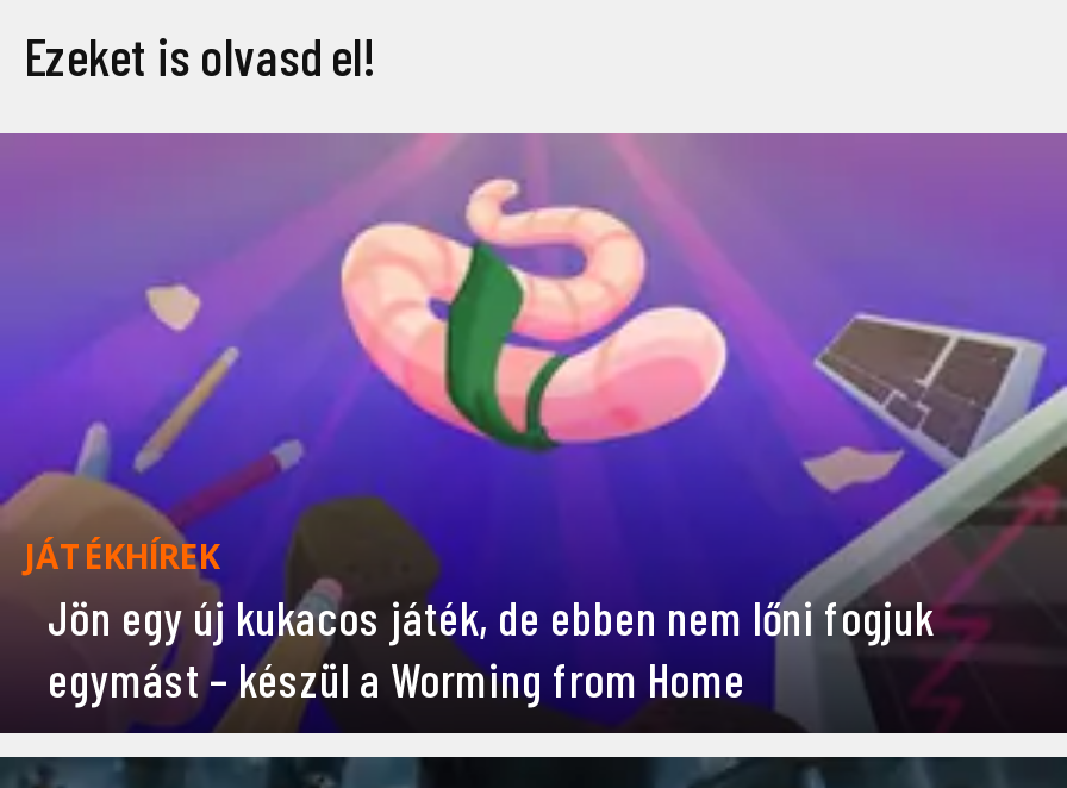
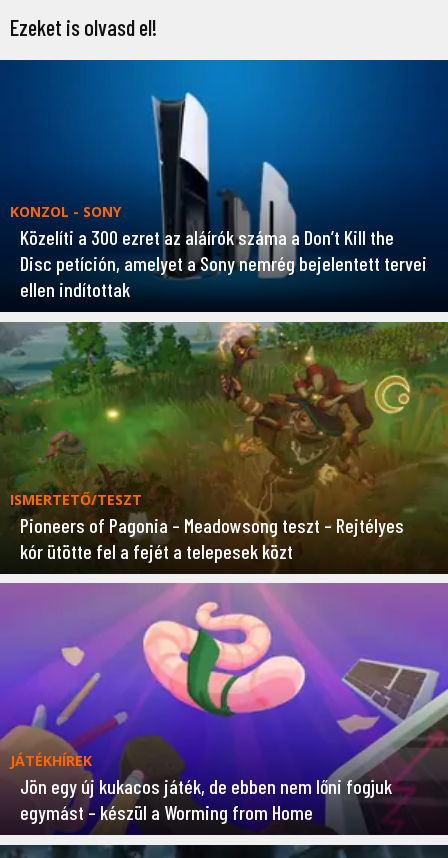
+ [image]
+ KONZOL - SONY
+ Közelíti a 300 ezret az aláírók száma a Don’t Kill the
+ Disc petíción, amelyet a Sony nemrég bejelentett tervei
+ ellen indítottak

+ [image]
+ ISMERTETŐ/TESZT
+ Pioneers of Pagonia – Meadowsong teszt – Rejtélyes
+ kór ütötte fel a fejét a telepesek közt
